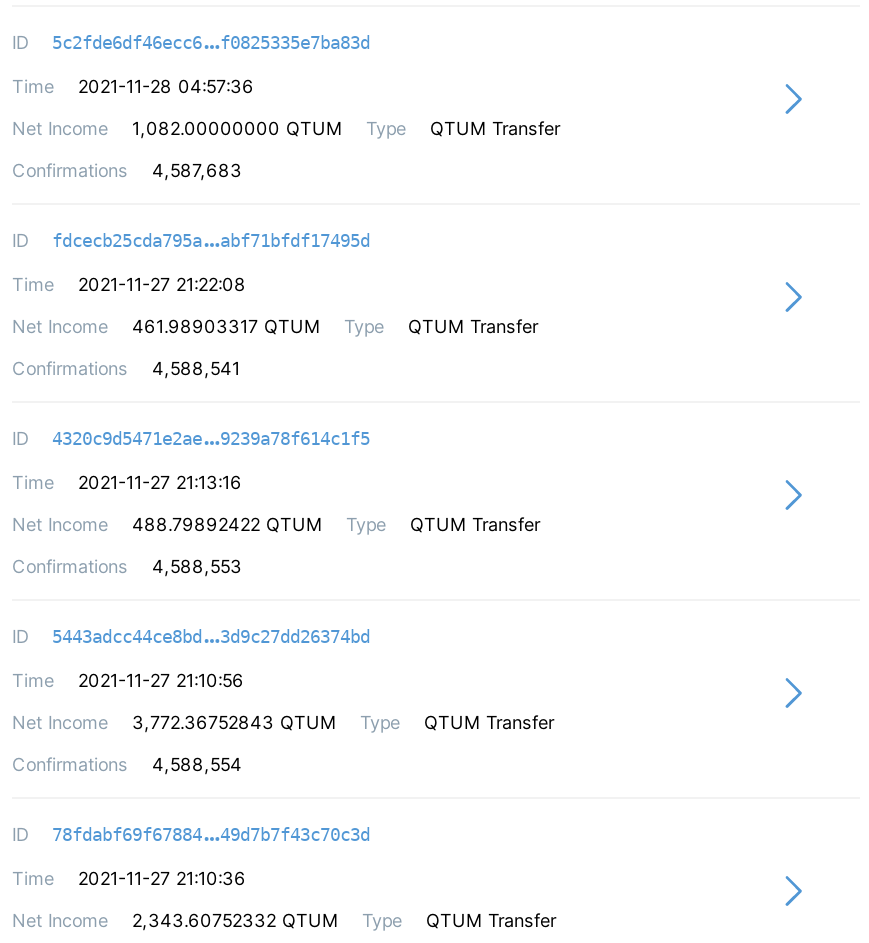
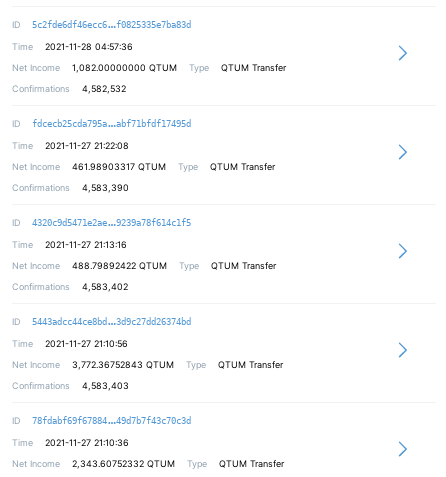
- Confirmations 4,587,683
+ Confirmations 4,582,532

- Confirmations 4,588,541
+ Confirmations 4,583,390

- Confirmations 4,588,553
+ Confirmations 4,583,402

- Confirmations 4,588,554
+ Confirmations 4,583,403
